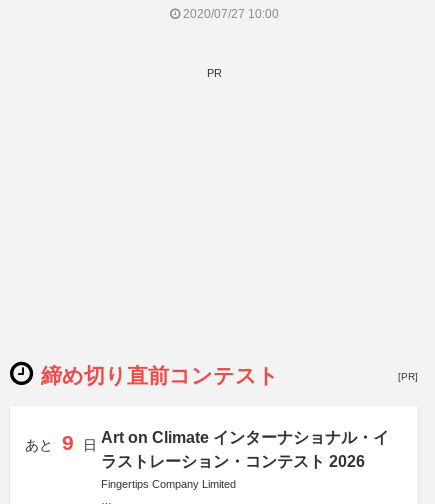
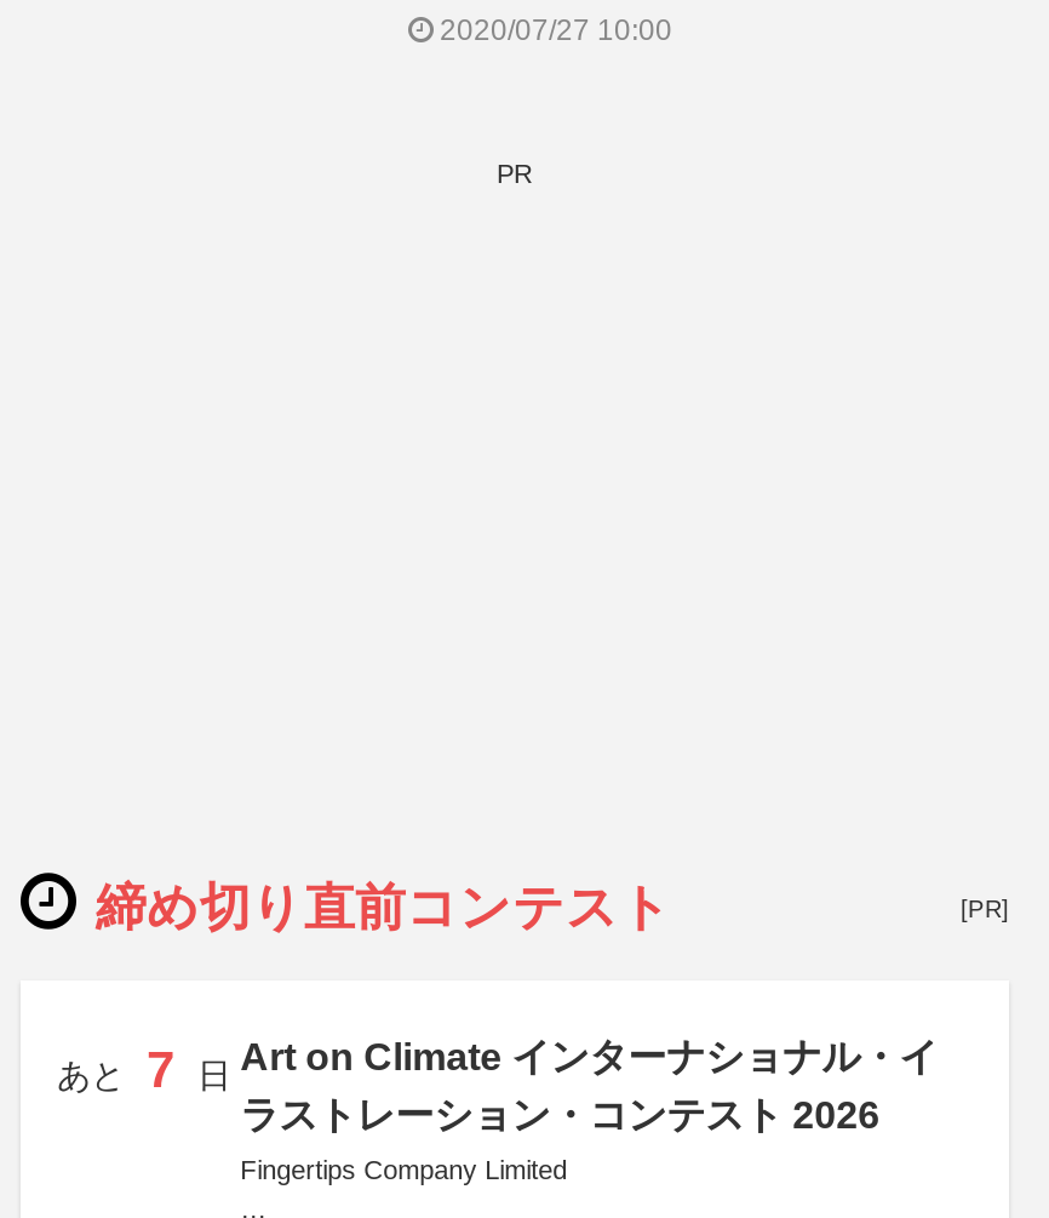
- あと 9 日 Art on Climate インターナショナル・イ
+ あと 7 日 Art on Climate インターナショナル・イ
